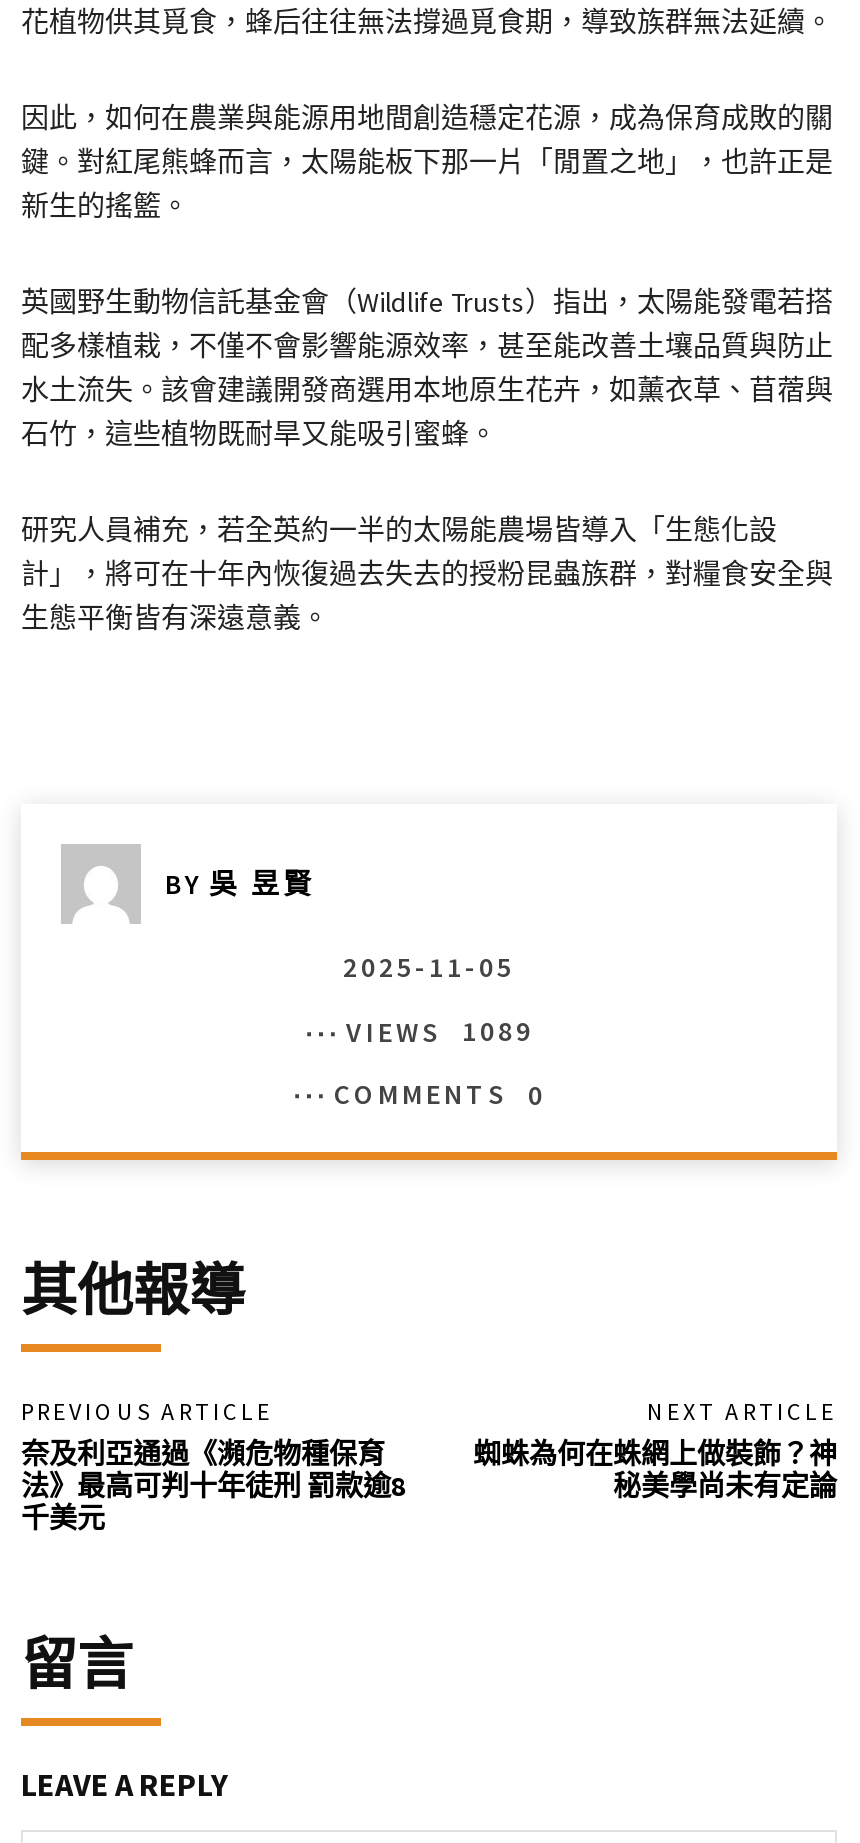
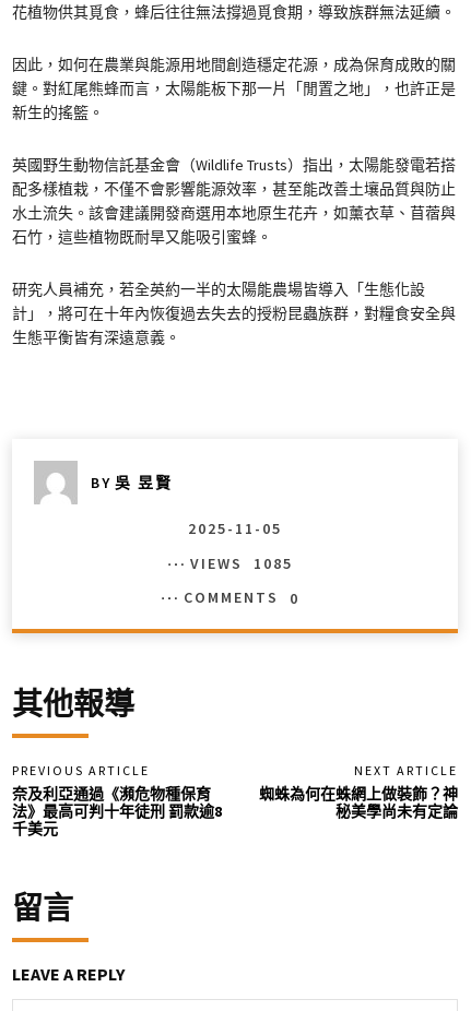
- VIEWS 1089
+ VIEWS 1085
